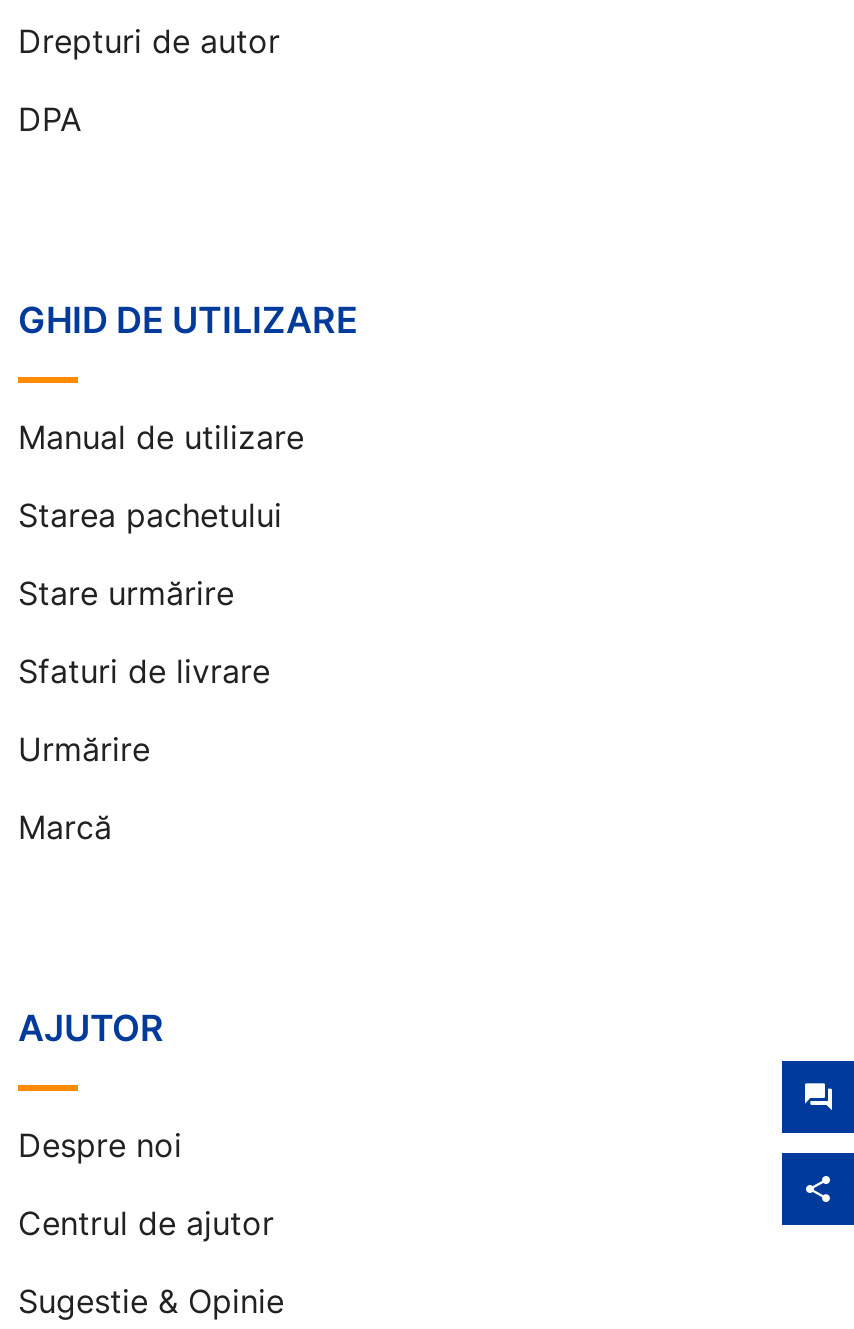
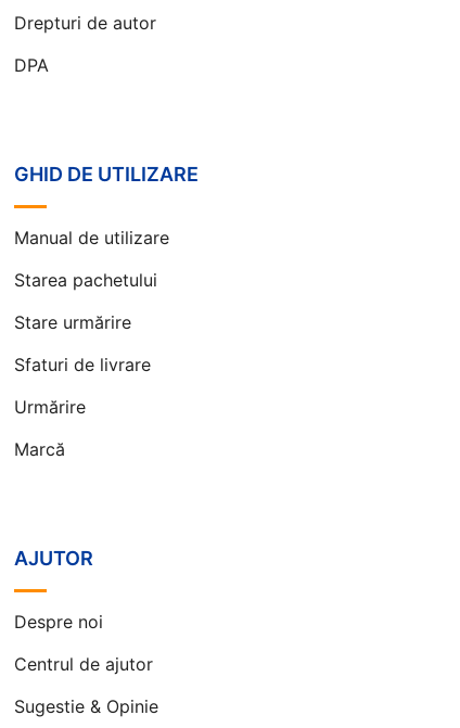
- [image]

- [image]
